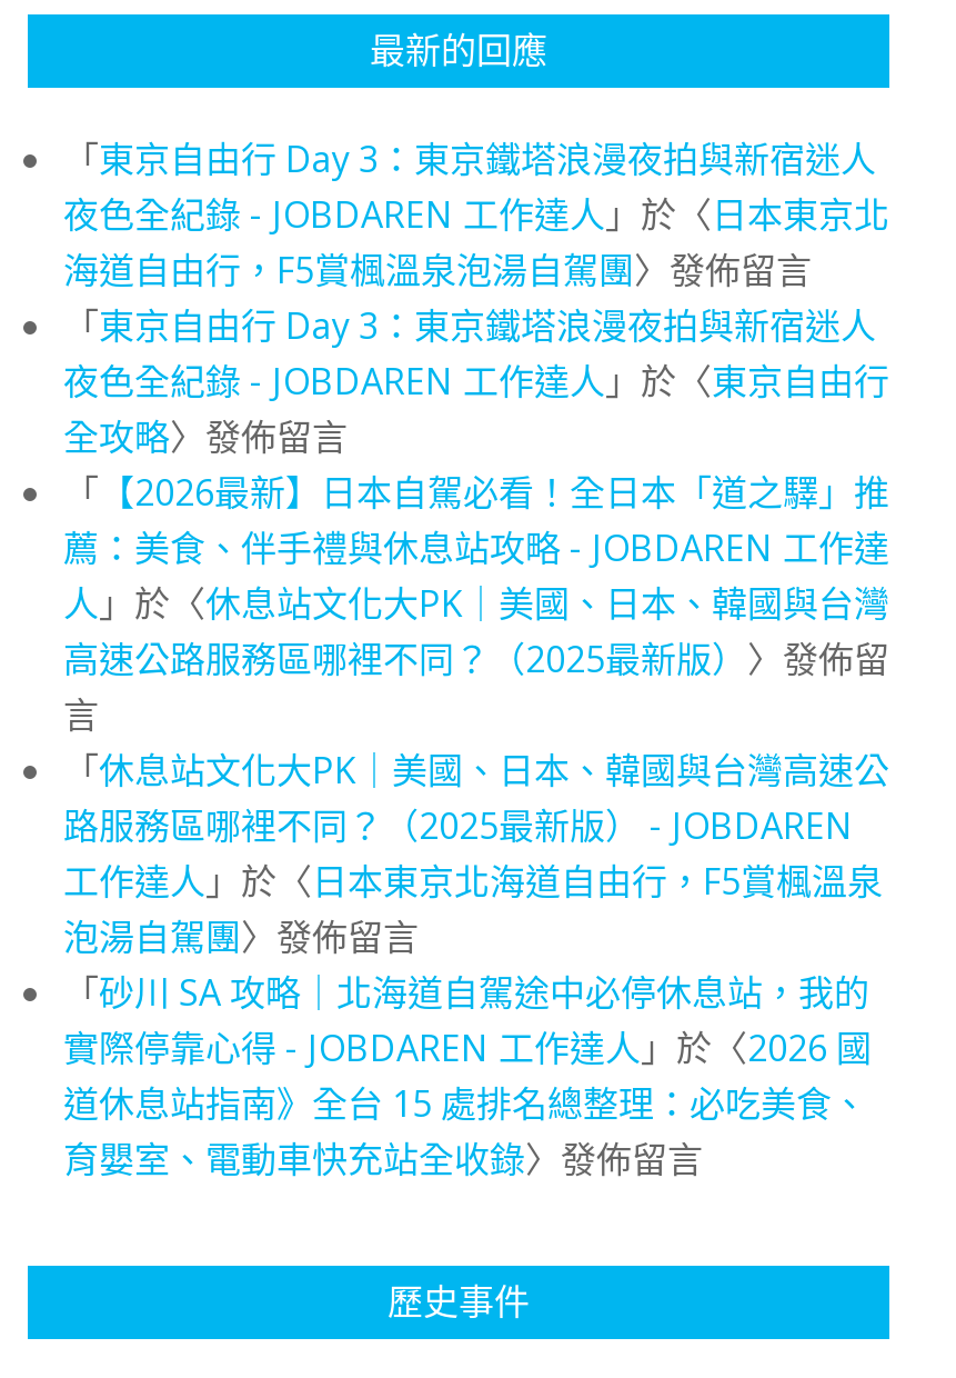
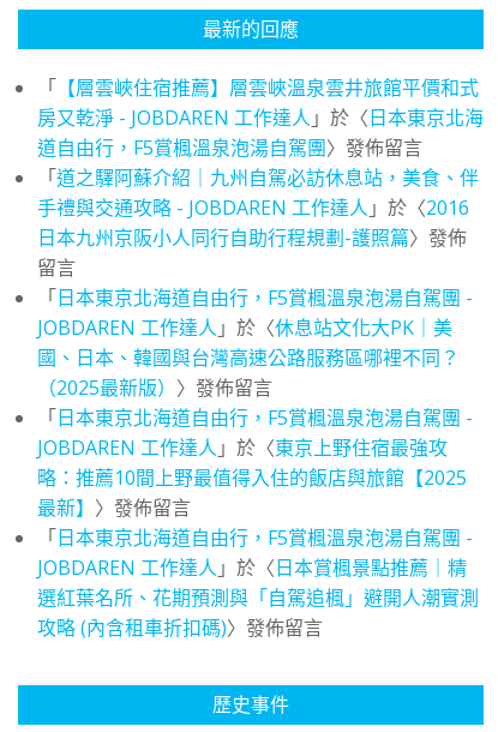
- 「東京自由行 Day 3：東京鐵塔浪漫夜拍與新宿迷人
- 夜色全紀錄 - JOBDAREN 工作達人」於〈日本東京北
- 海道自由行，F5賞楓溫泉泡湯自駕團〉發佈留言
- 「東京自由行 Day 3：東京鐵塔浪漫夜拍與新宿迷人
- 夜色全紀錄 - JOBDAREN 工作達人」於〈東京自由行
- 全攻略〉發佈留言
- 「【2026最新】日本自駕必看！全日本「道之驛」推
- 薦：美食、伴手禮與休息站攻略 - JOBDAREN 工作達
- 人」於〈休息站文化大PK｜美國、日本、韓國與台灣
- 高速公路服務區哪裡不同？（2025最新版）〉發佈留
- 言
- 「休息站文化大PK｜美國、日本、韓國與台灣高速公
- 路服務區哪裡不同？（2025最新版） - JOBDAREN
- 工作達人」於〈日本東京北海道自由行，F5賞楓溫泉
- 泡湯自駕團〉發佈留言
- 「砂川 SA 攻略｜北海道自駕途中必停休息站，我的
- 實際停靠心得 - JOBDAREN 工作達人」於〈2026 國
- 道休息站指南》全台 15 處排名總整理：必吃美食、
- 育嬰室、電動車快充站全收錄〉發佈留言
+ 「【層雲峽住宿推薦】層雲峽溫泉雲井旅館平價和式
+ 房又乾淨 - JOBDAREN 工作達人」於〈日本東京北海
+ 道自由行，F5賞楓溫泉泡湯自駕團〉發佈留言
+ 「道之驛阿蘇介紹｜九州自駕必訪休息站，美食、伴
+ 手禮與交通攻略 - JOBDAREN 工作達人」於〈2016
+ 日本九州京阪小人同行自助行程規劃-護照篇〉發佈
+ 留言
+ 「日本東京北海道自由行，F5賞楓溫泉泡湯自駕團 -
+ JOBDAREN 工作達人」於〈休息站文化大PK｜美
+ 國、日本、韓國與台灣高速公路服務區哪裡不同？
+ （2025最新版）〉發佈留言
+ 「日本東京北海道自由行，F5賞楓溫泉泡湯自駕團 -
+ JOBDAREN 工作達人」於〈東京上野住宿最強攻
+ 略：推薦10間上野最值得入住的飯店與旅館【2025
+ 最新】〉發佈留言
+ 「日本東京北海道自由行，F5賞楓溫泉泡湯自駕團 -
+ JOBDAREN 工作達人」於〈日本賞楓景點推薦｜精
+ 選紅葉名所、花期預測與「自駕追楓」避開人潮實測
+ 攻略 (內含租車折扣碼)〉發佈留言
